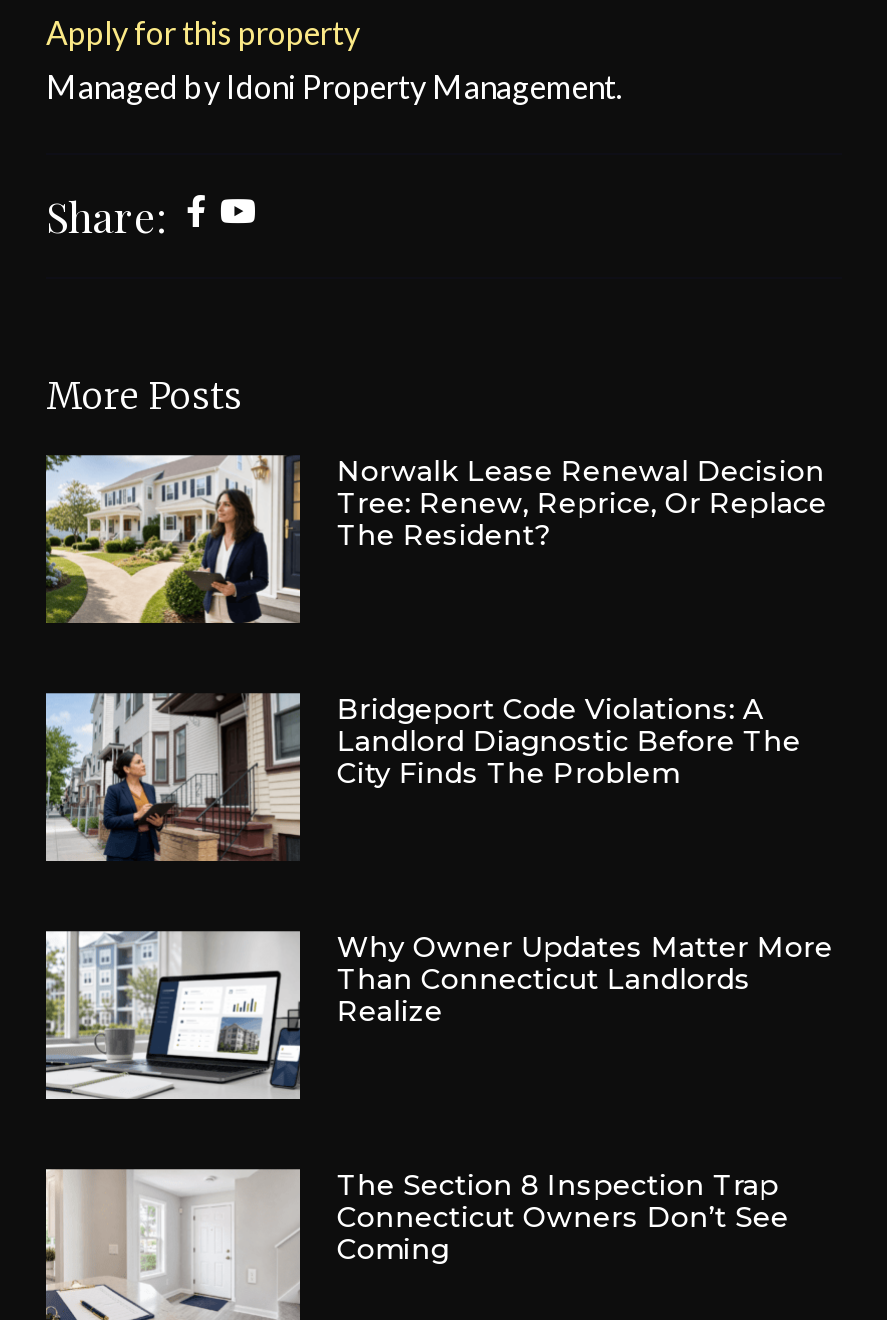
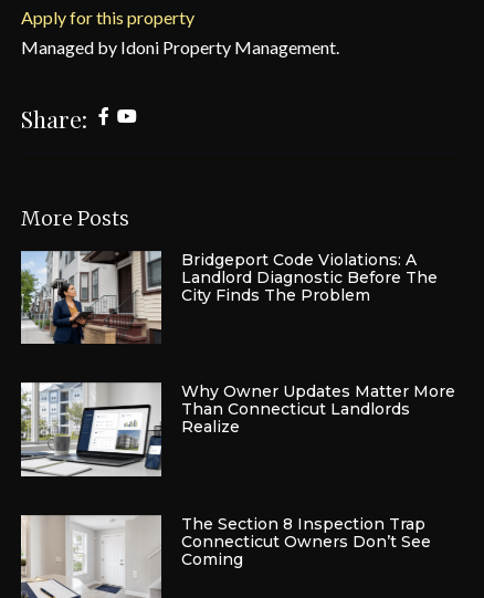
- [image]
- Norwalk Lease Renewal Decision
- Tree: Renew, Reprice, Or Replace
- The Resident?
